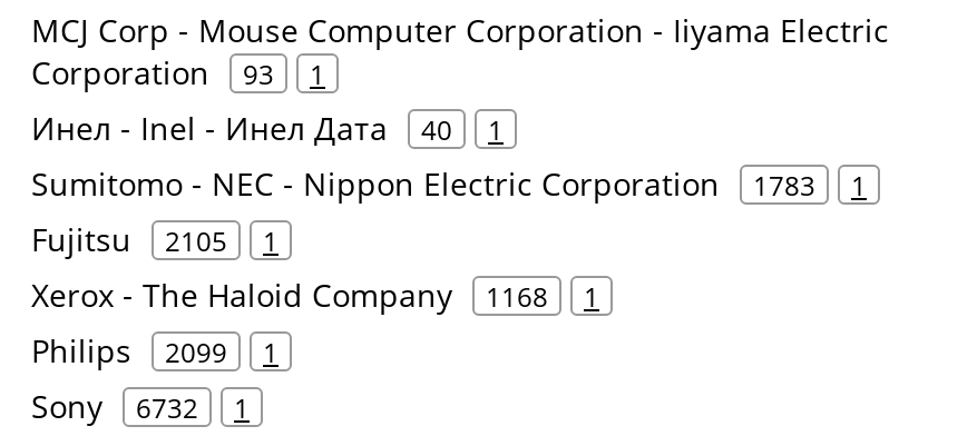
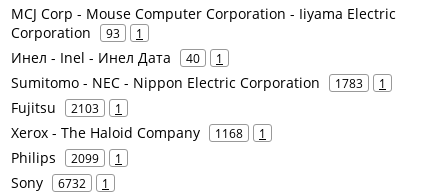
- Fujitsu 2105 1
+ Fujitsu 2103 1
